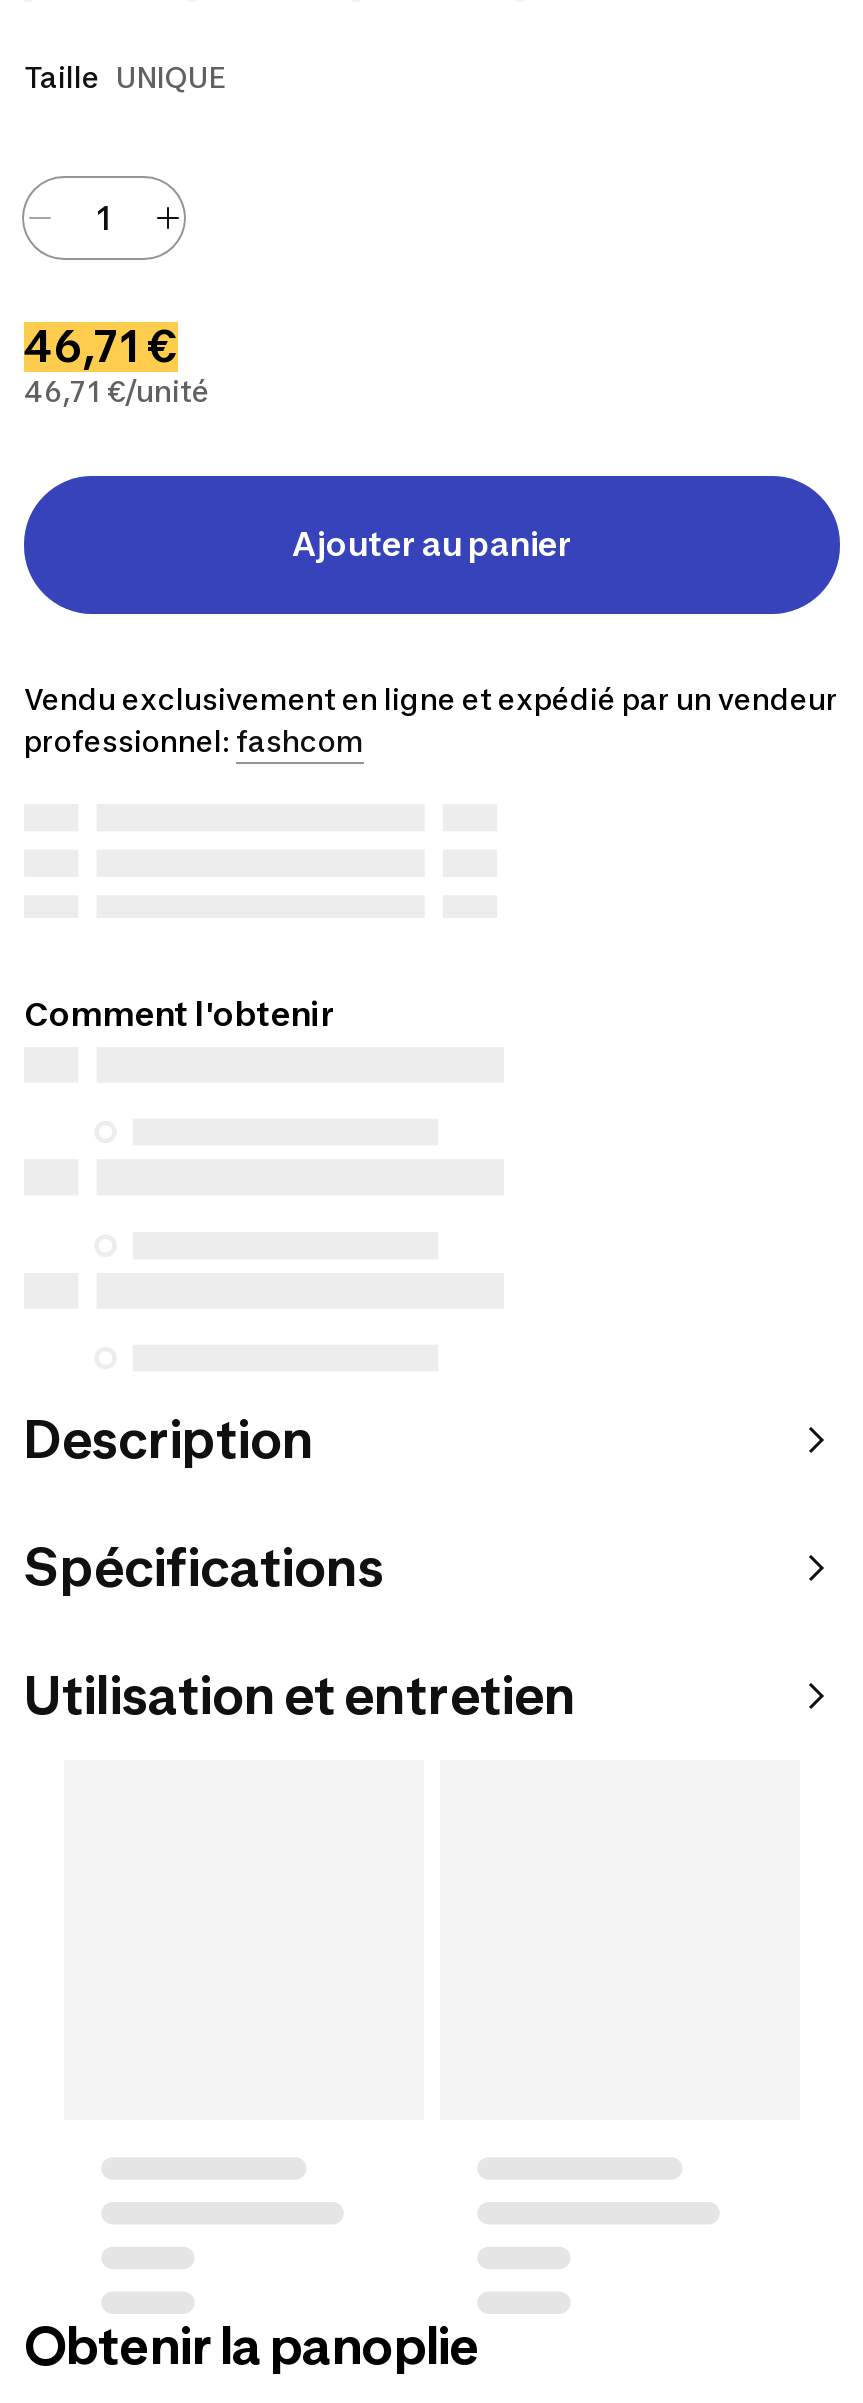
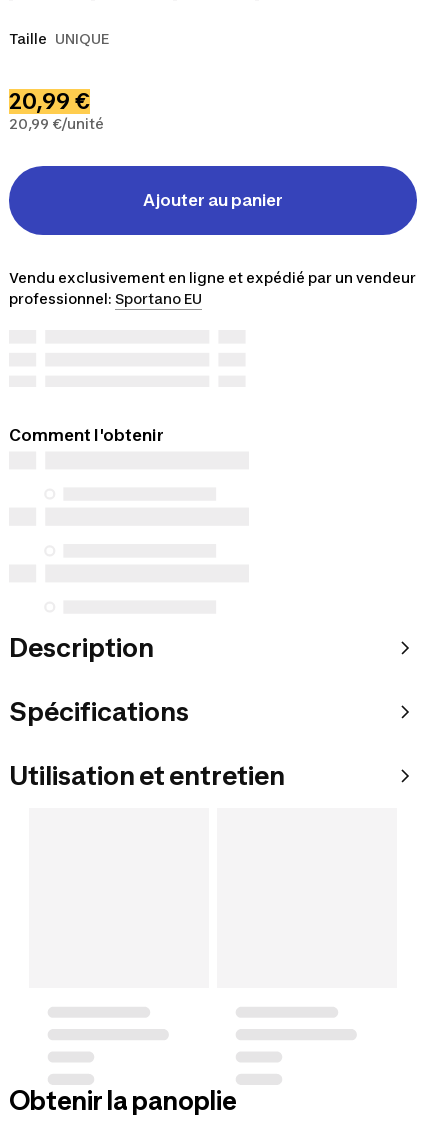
- 46,71 €
+ 20,99 €

- 46,71 €/unité
+ 20,99 €/unité

- professionnel: fashcom
+ professionnel: Sportano EU
